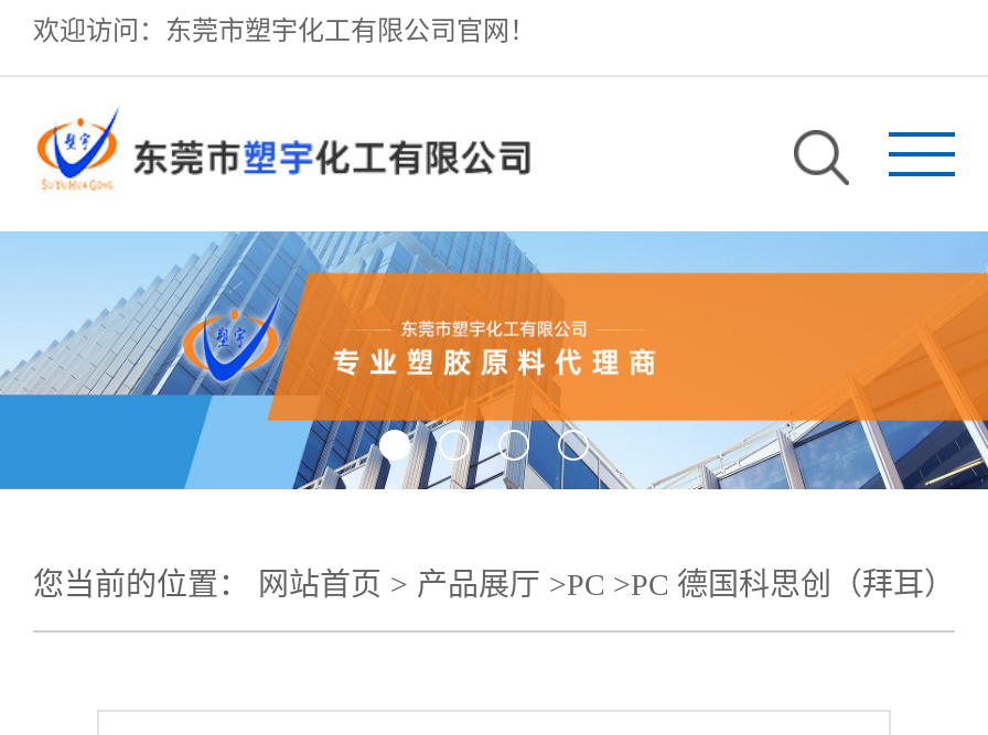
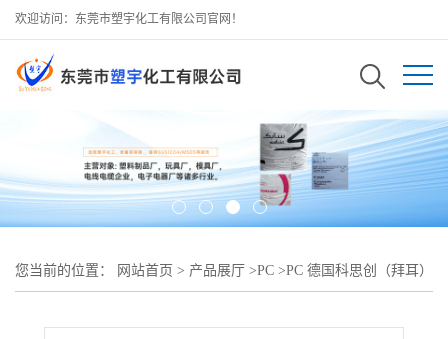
- [image]
+ [image]
